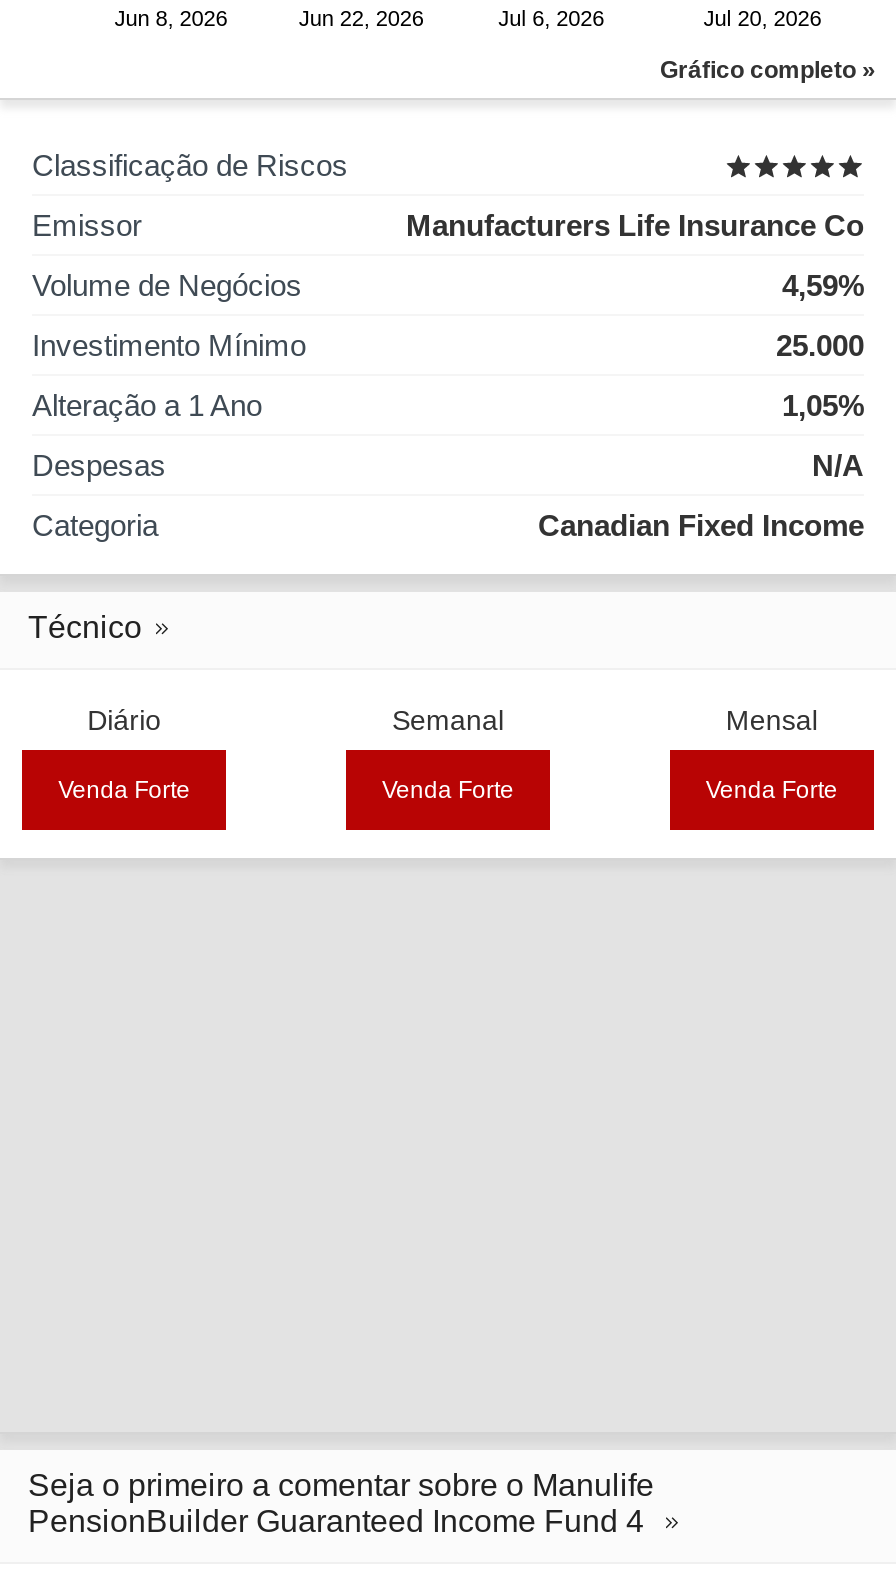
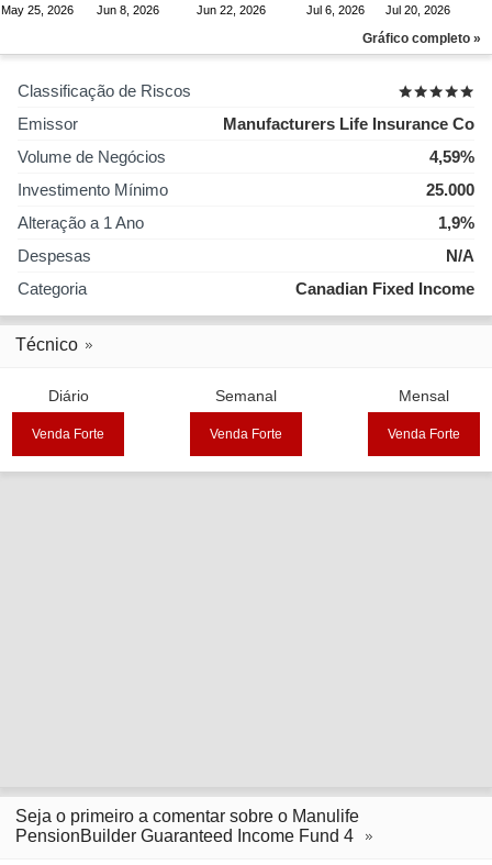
+ May 25, 2026

- 1,05%
+ 1,9%
